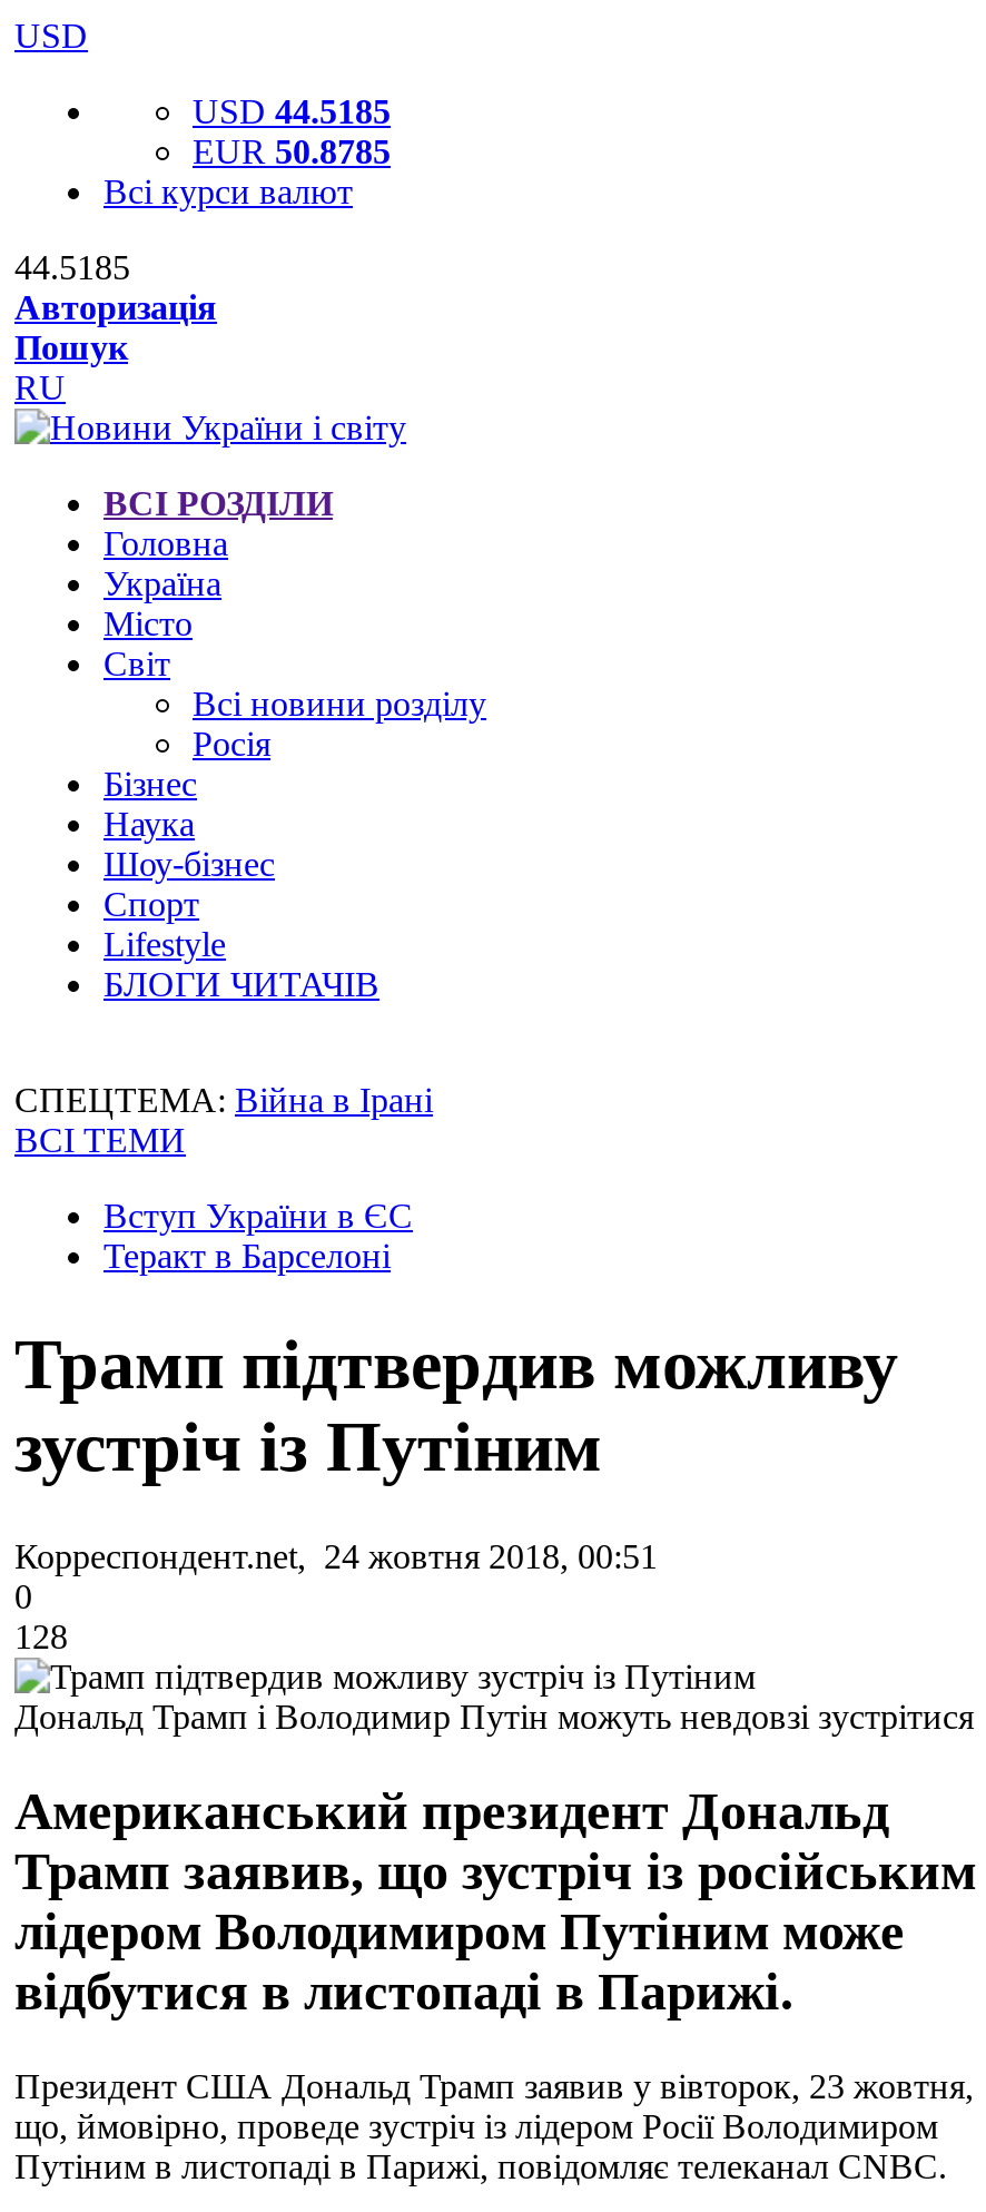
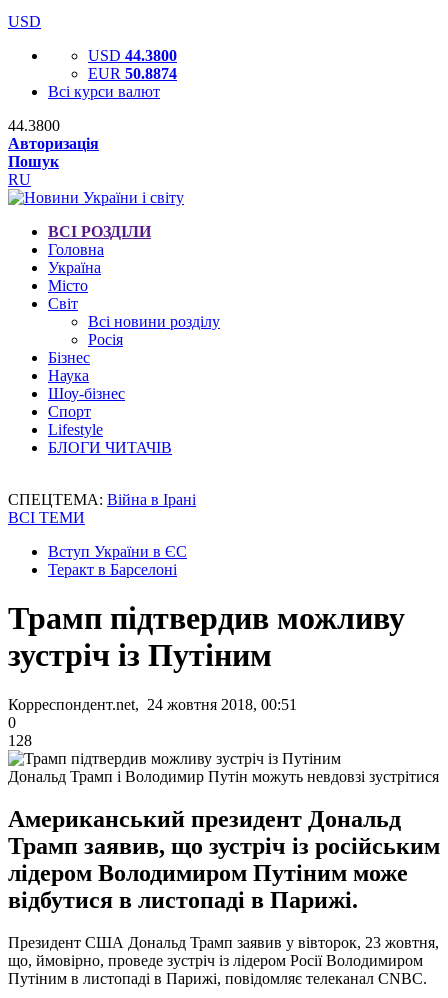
- USD 44.5185
+ USD 44.3800

- EUR 50.8785
+ EUR 50.8874

- 44.5185
+ 44.3800
